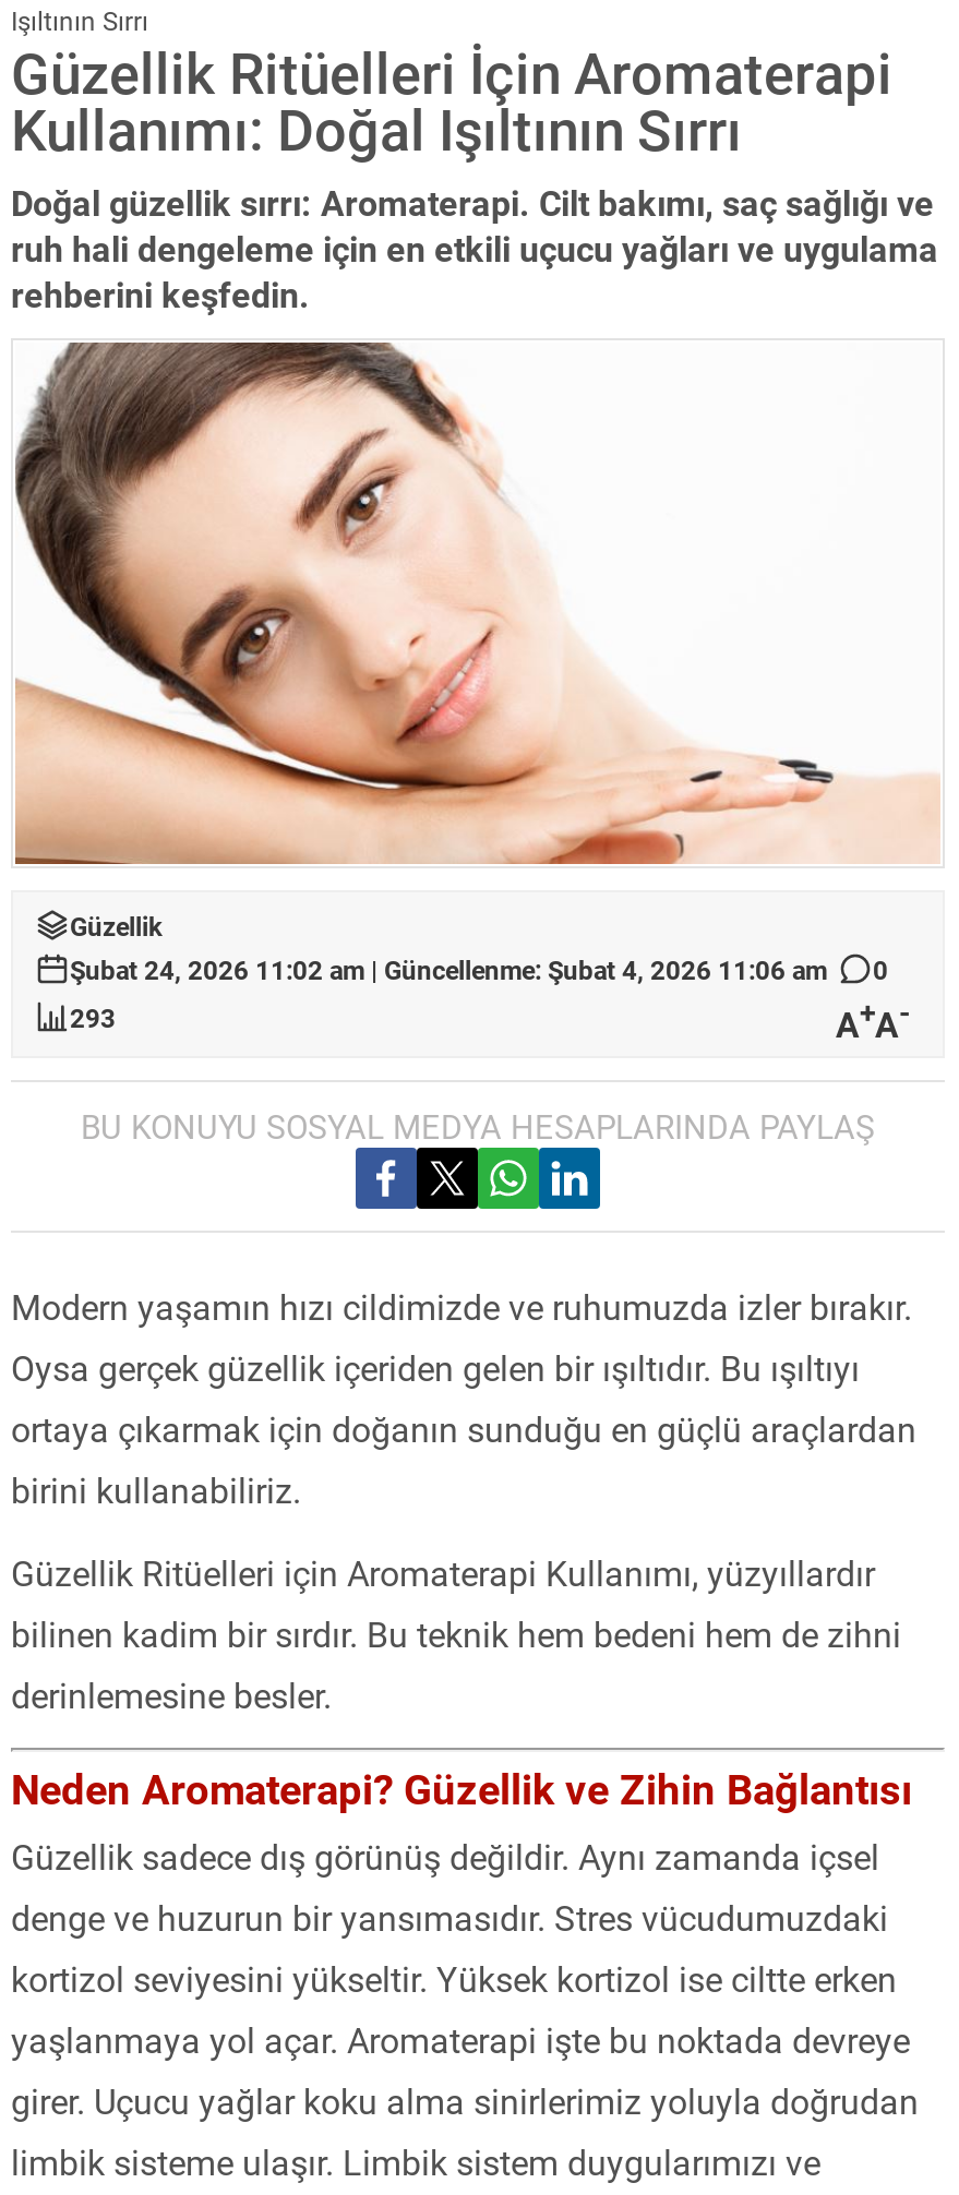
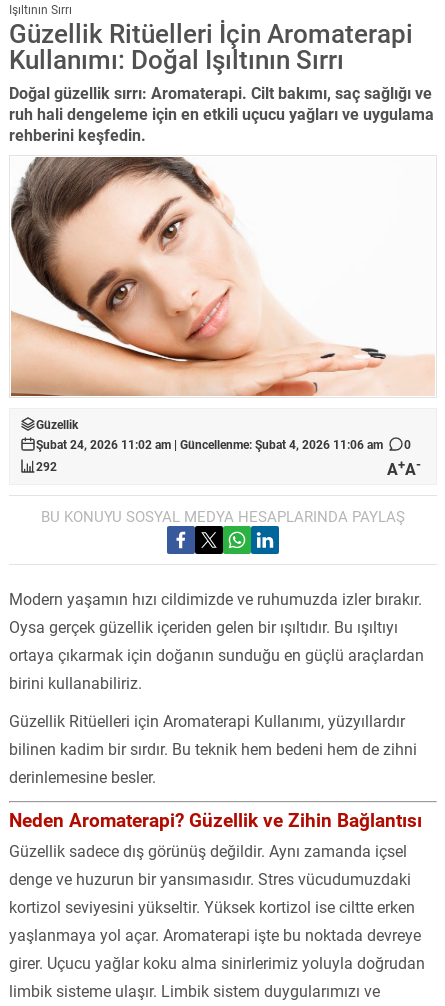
- 293
+ 292
